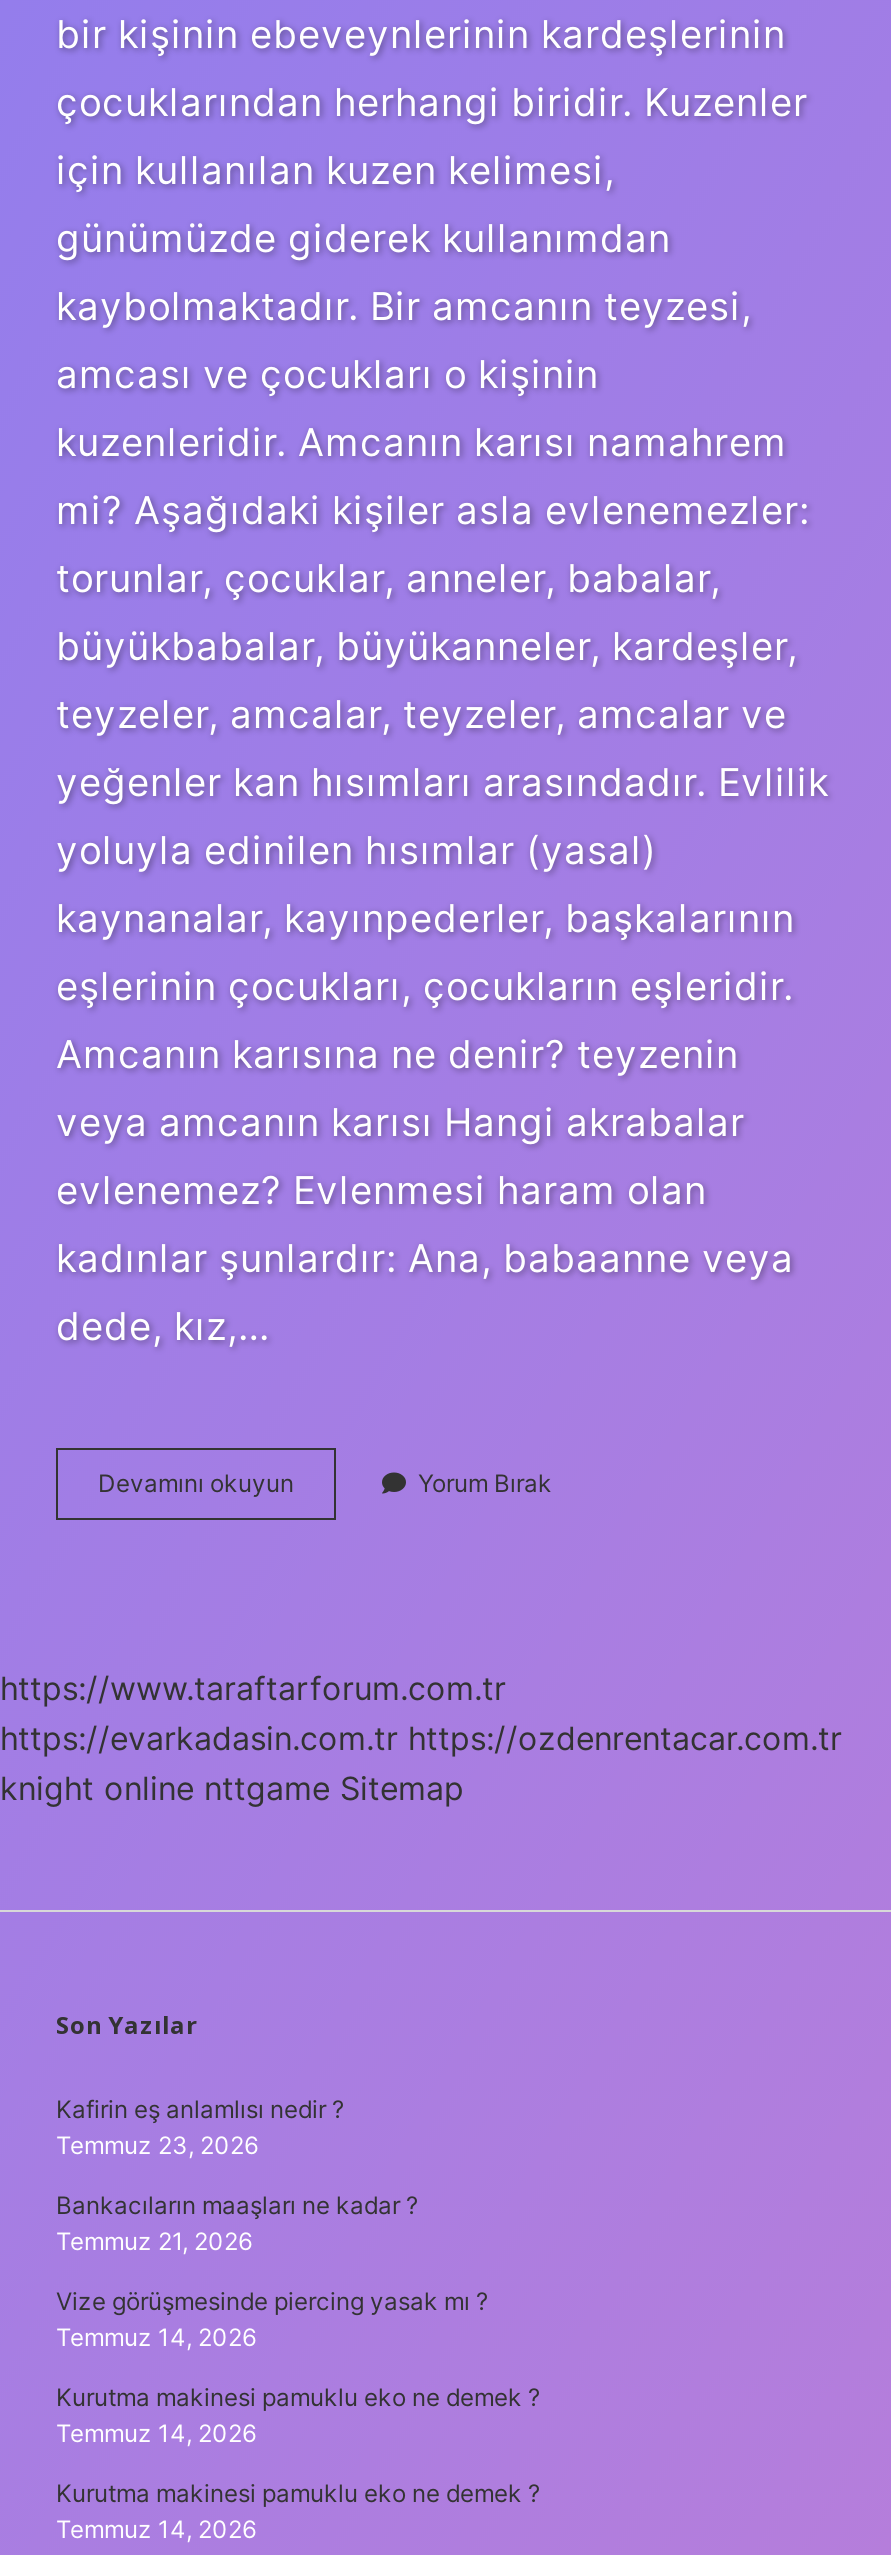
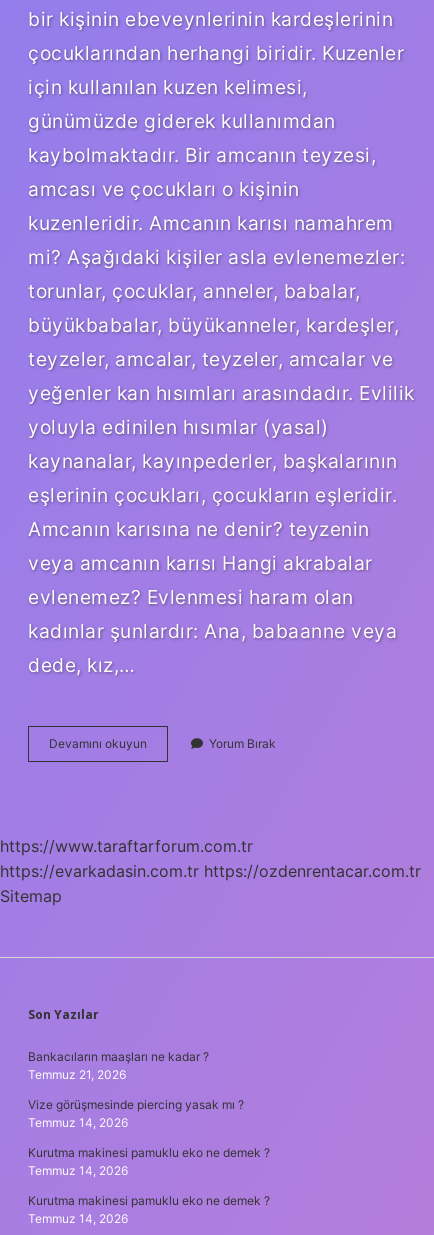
- knight online nttgame Sitemap
+ Sitemap

- Kafirin eş anlamlısı nedir ?
- Temmuz 23, 2026
